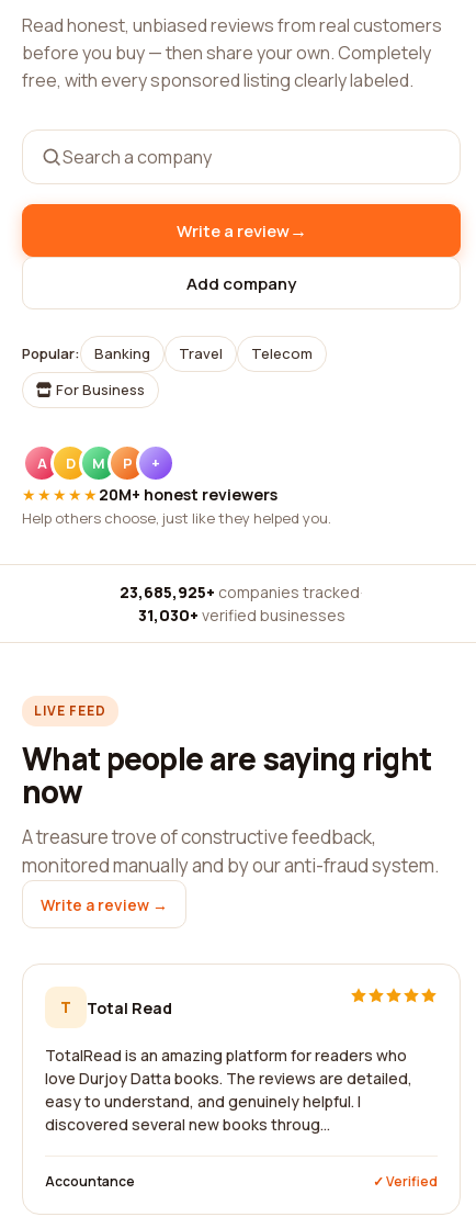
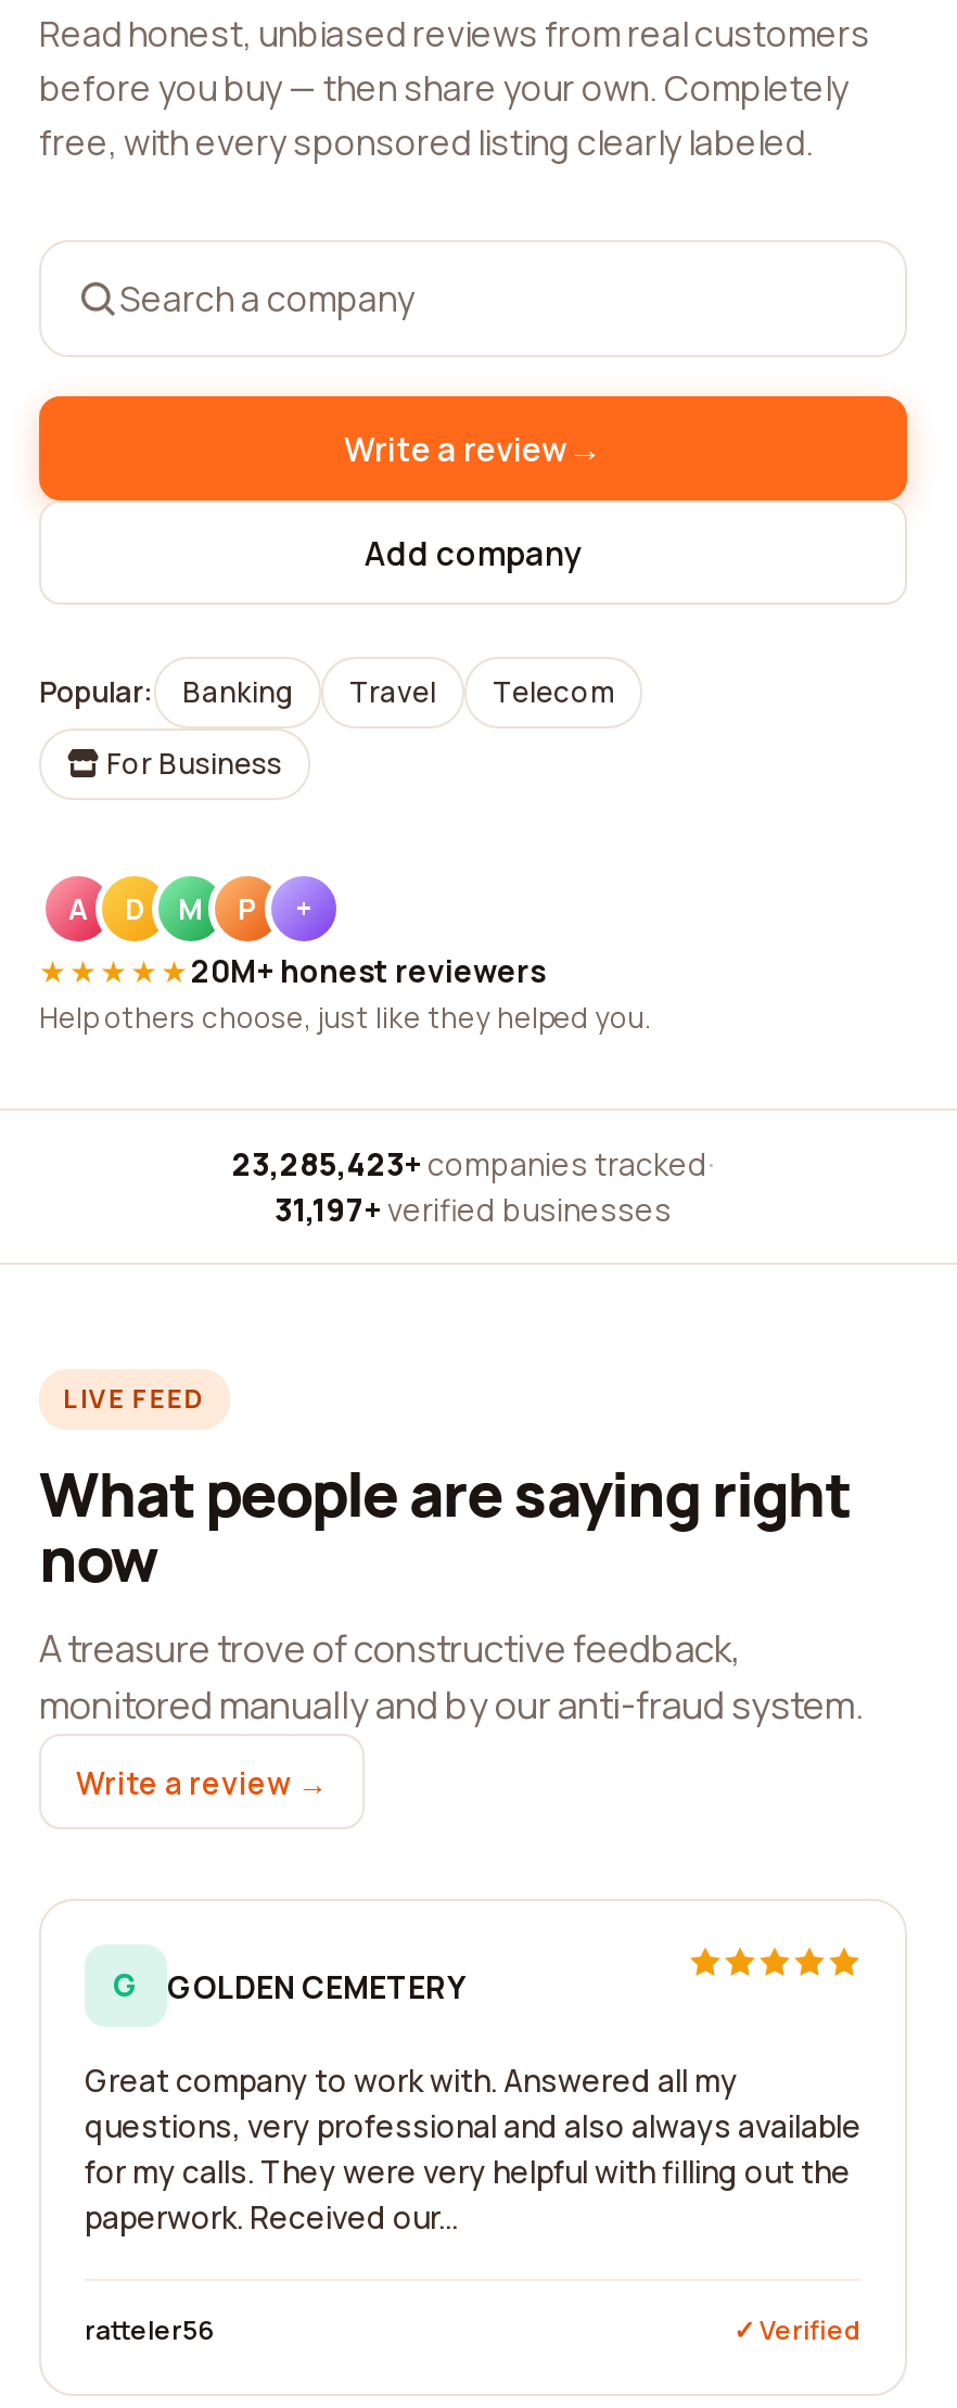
- 23,685,925+ companies tracked ·
+ 23,285,423+ companies tracked ·

- 31,030+ verified businesses
+ 31,197+ verified businesses

- T
- Total Read
+ G
+ GOLDEN CEMETERY

- TotalRead is an amazing platform for readers who
- love Durjoy Datta books. The reviews are detailed,
- easy to understand, and genuinely helpful. I
- discovered several new books throug...
+ Great company to work with. Answered all my
+ questions, very professional and also always available
+ for my calls. They were very helpful with filling out the
+ paperwork. Received our...

- Accountance
+ ratteler56
